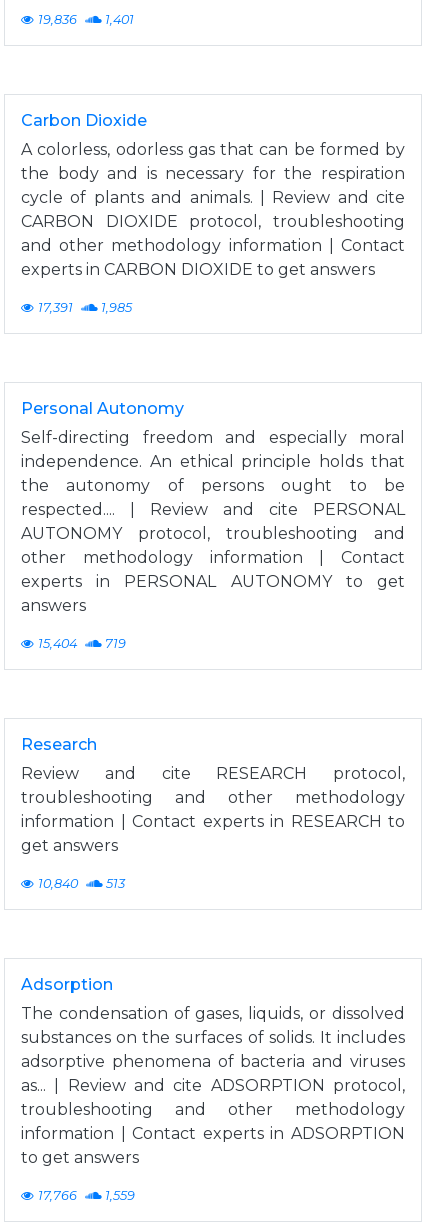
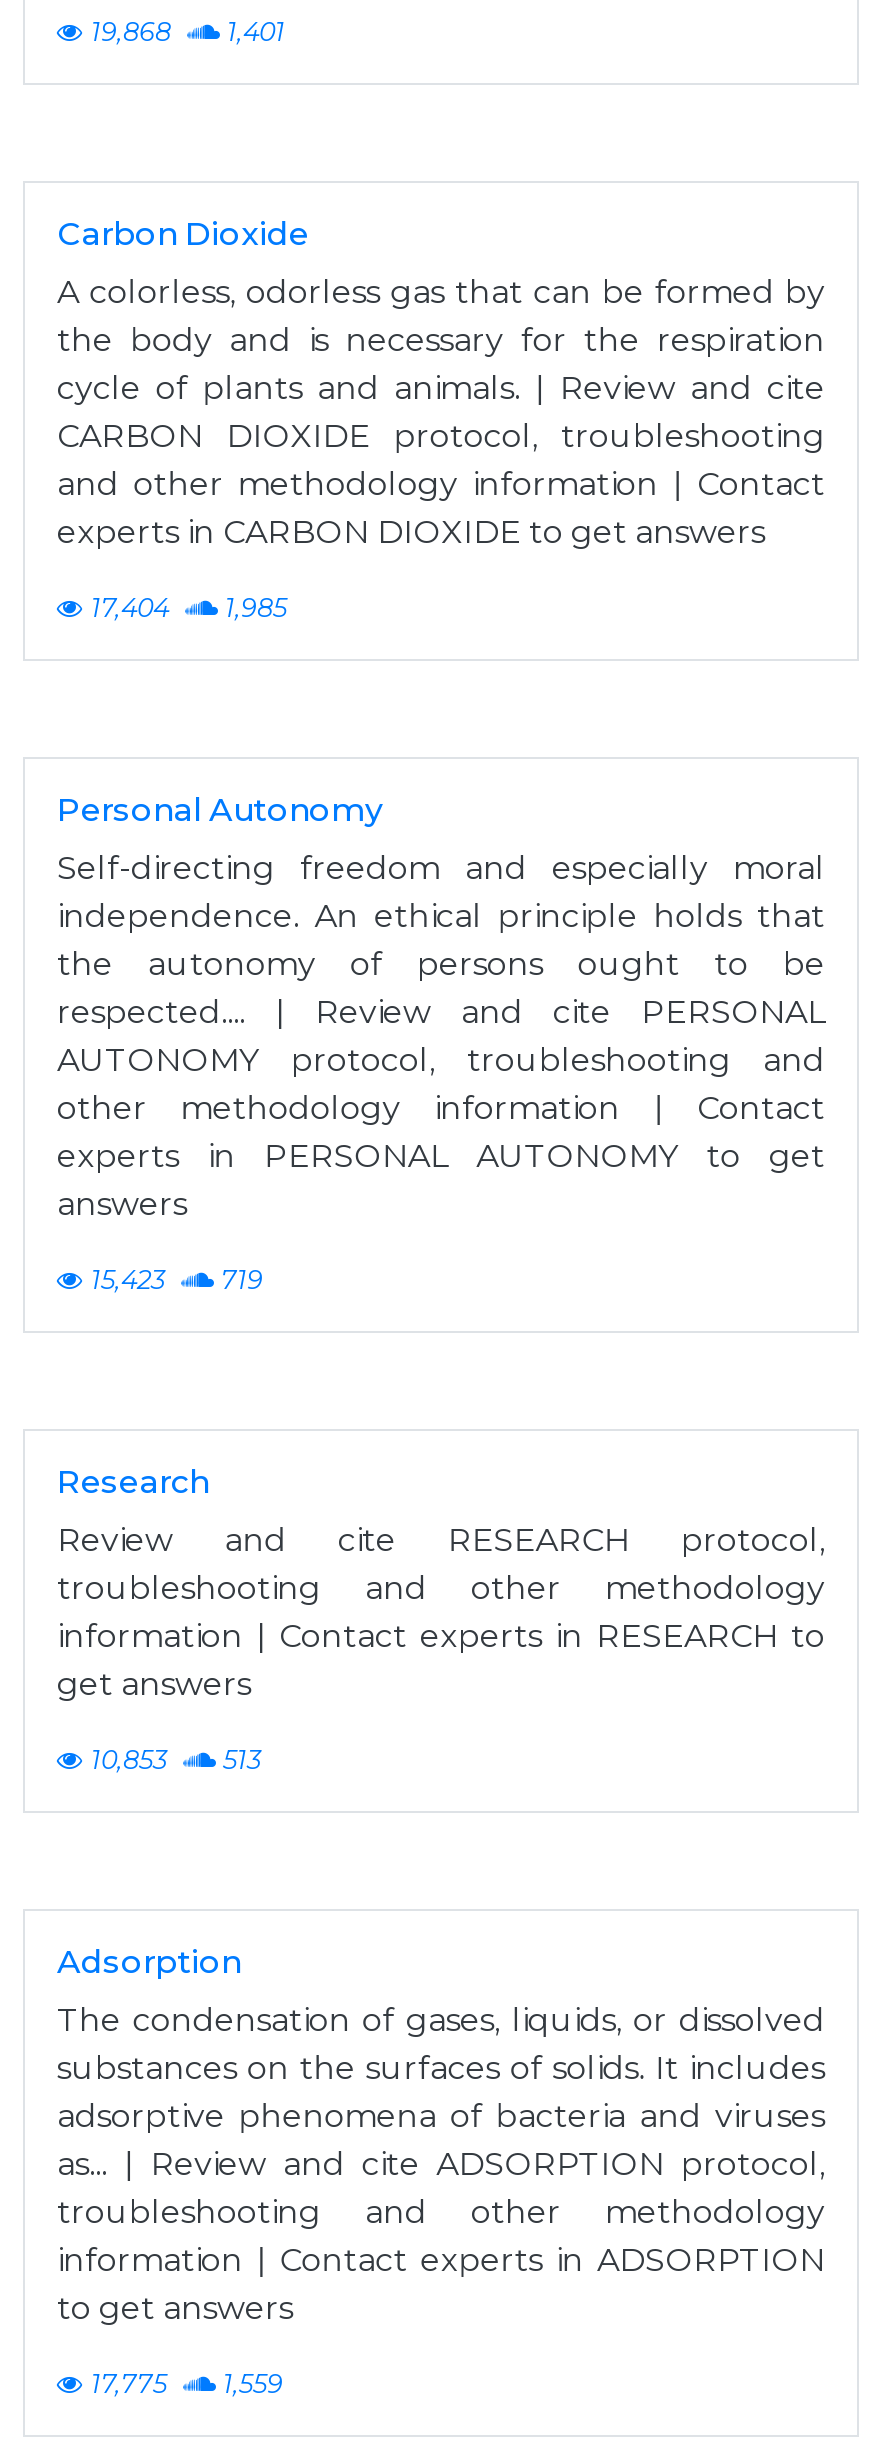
- 19,836 1,401
+ 19,868 1,401

- 17,391 1,985
+ 17,404 1,985

- 15,404 719
+ 15,423 719

- 10,840 513
+ 10,853 513

- 17,766 1,559
+ 17,775 1,559
